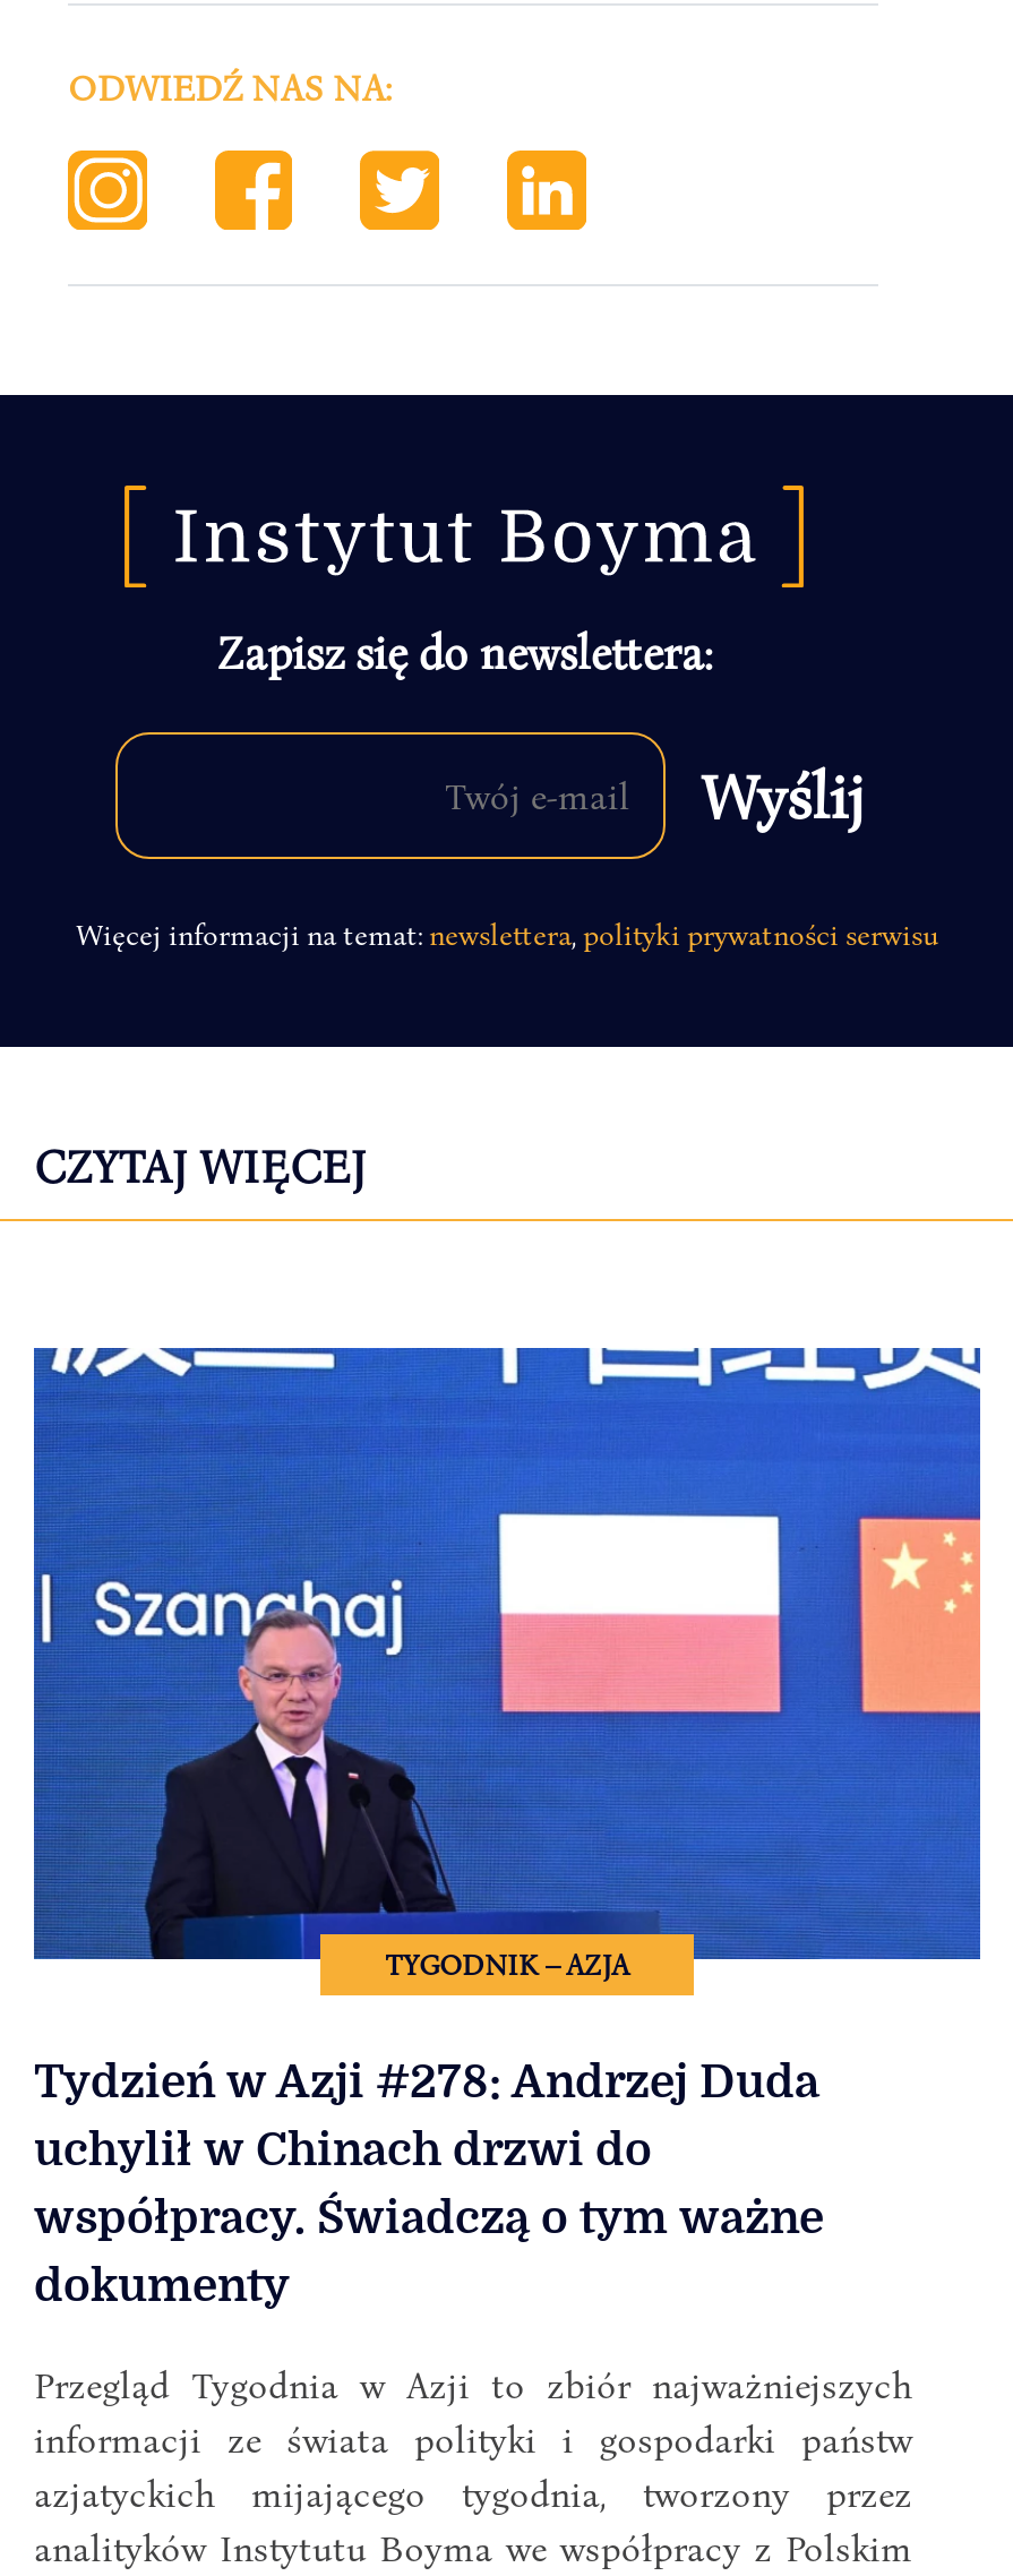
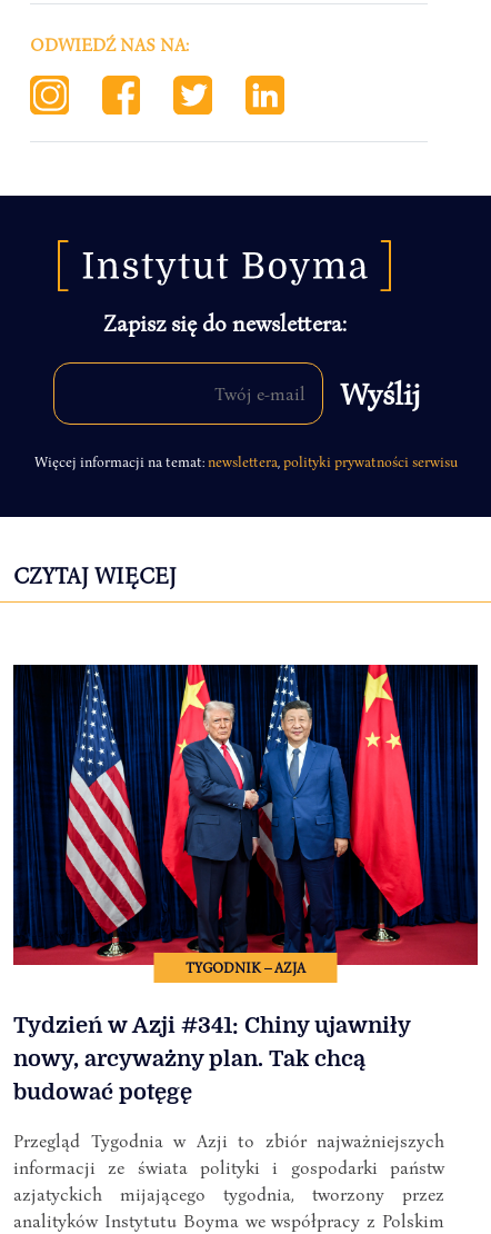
- [image]
+ [image]

- Tydzień w Azji #278: Andrzej Duda
- uchylił w Chinach drzwi do
- współpracy. Świadczą o tym ważne
- dokumenty
+ Tydzień w Azji #341: Chiny ujawniły
+ nowy, arcyważny plan. Tak chcą
+ budować potęgę
